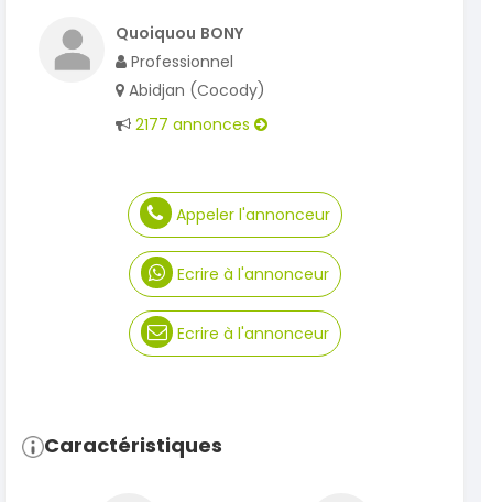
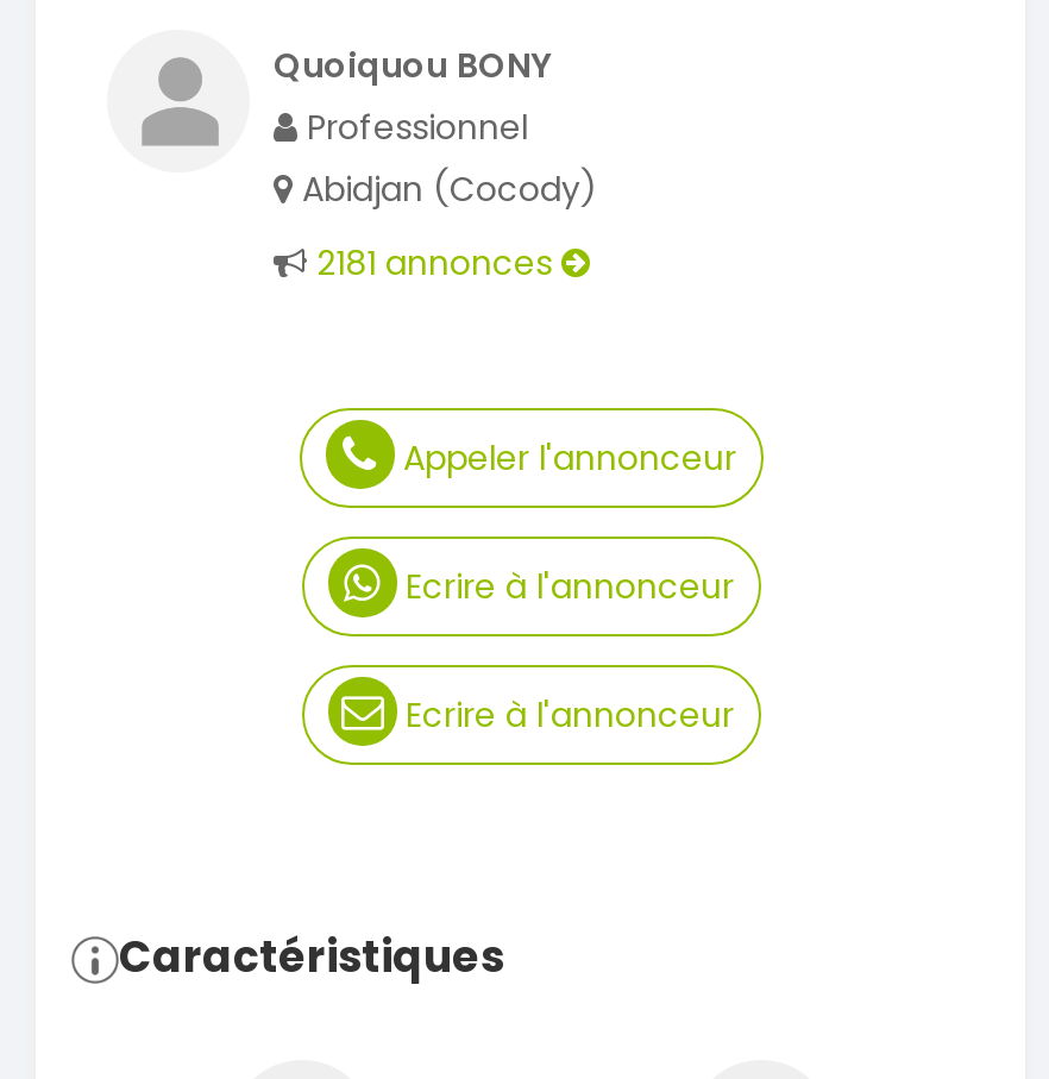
- 2177 annonces
+ 2181 annonces
